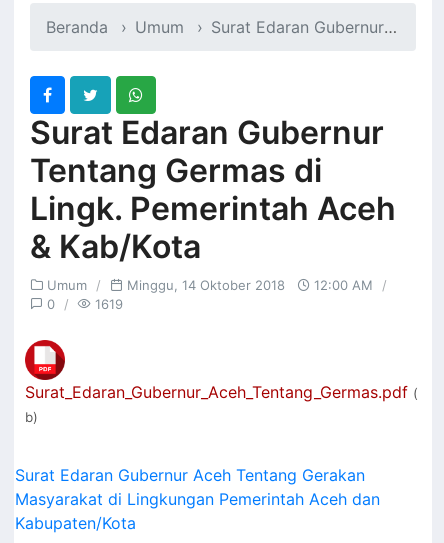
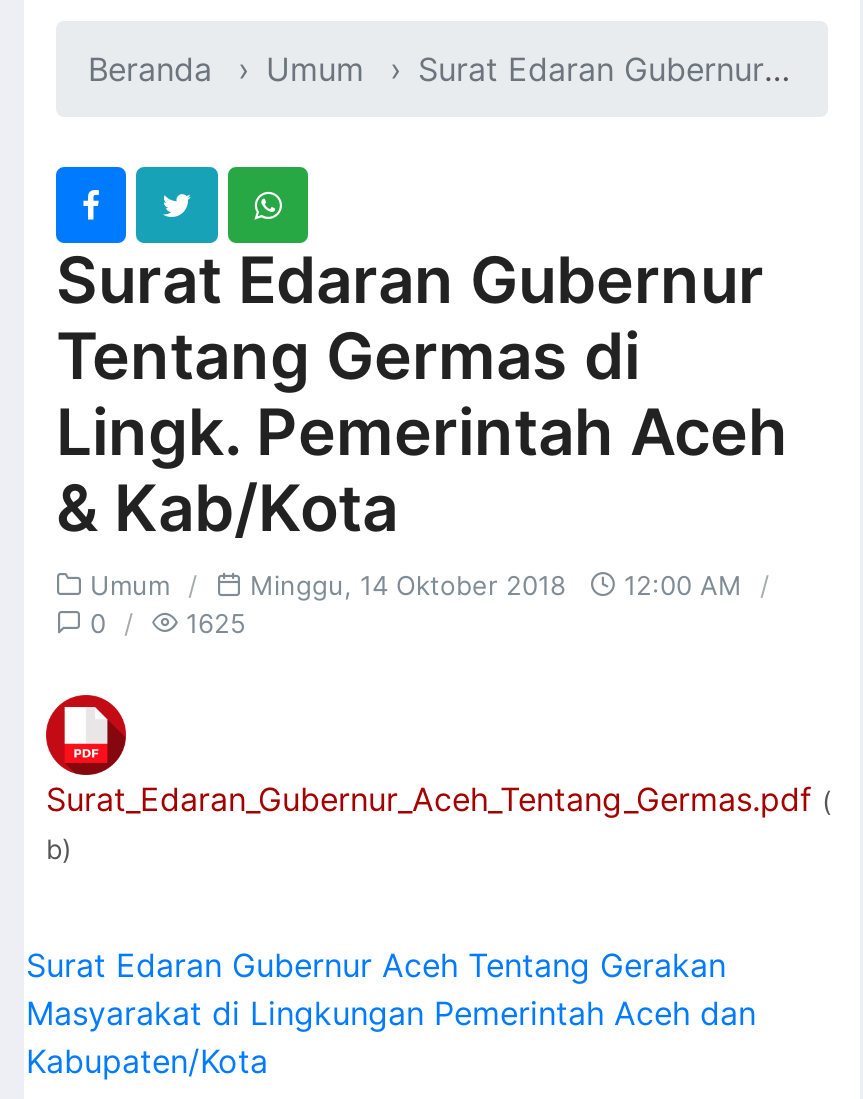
- 1619
+ 1625
